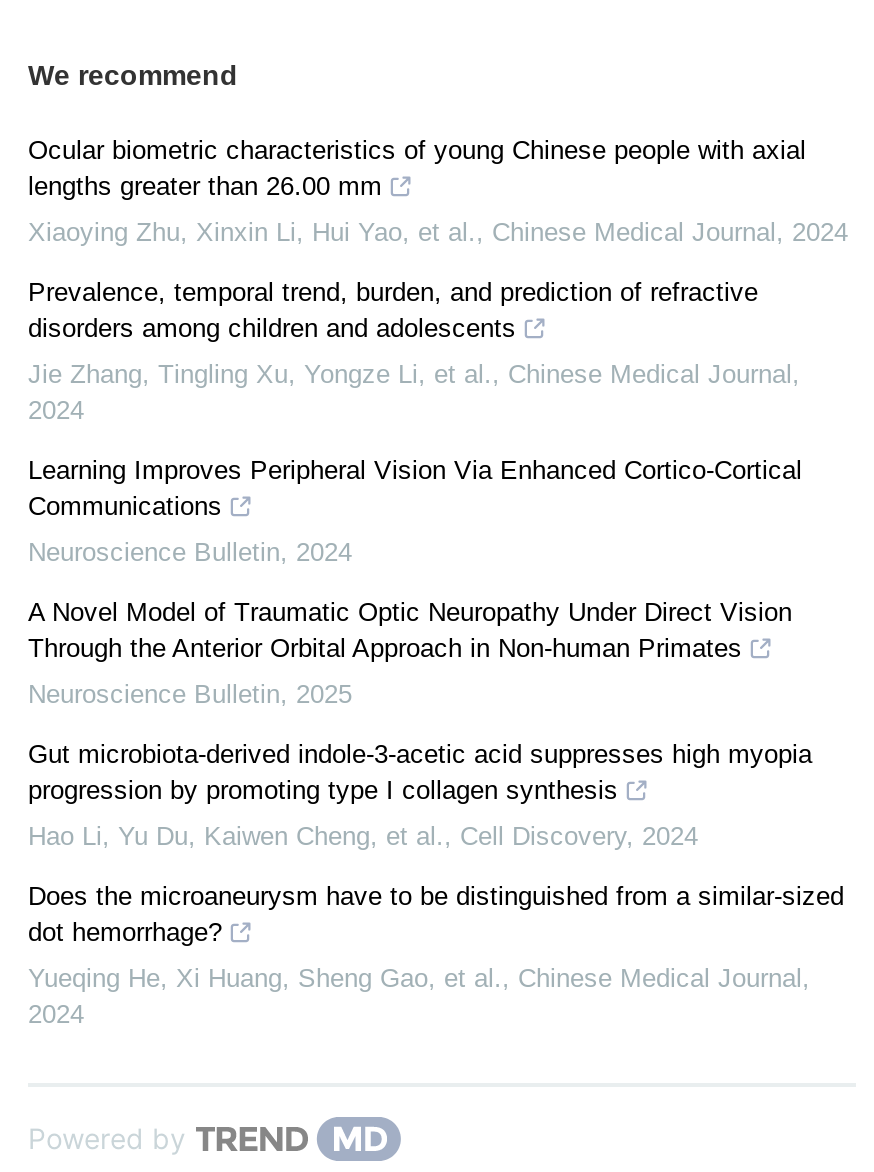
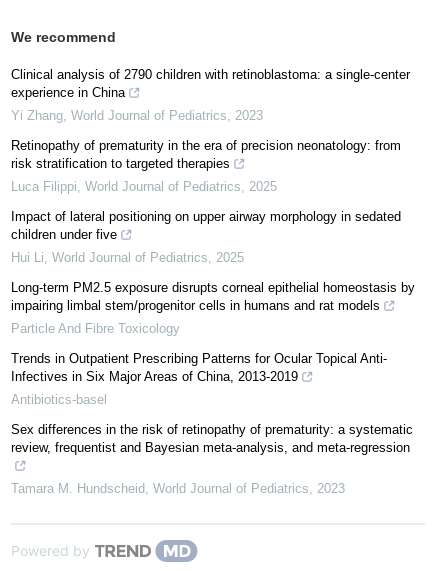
- Ocular biometric characteristics of young Chinese people with axial
- lengths greater than 26.00 mm
+ Clinical analysis of 2790 children with retinoblastoma: a single-center
+ experience in China

- Xiaoying Zhu, Xinxin Li, Hui Yao, et al., Chinese Medical Journal, 2024
+ Yi Zhang, World Journal of Pediatrics, 2023

- Prevalence, temporal trend, burden, and prediction of refractive
- disorders among children and adolescents
+ Retinopathy of prematurity in the era of precision neonatology: from
+ risk stratification to targeted therapies

- Jie Zhang, Tingling Xu, Yongze Li, et al., Chinese Medical Journal,
- 2024
+ Luca Filippi, World Journal of Pediatrics, 2025

- Learning Improves Peripheral Vision Via Enhanced Cortico-Cortical
- Communications
+ Impact of lateral positioning on upper airway morphology in sedated
+ children under five

- Neuroscience Bulletin, 2024
+ Hui Li, World Journal of Pediatrics, 2025

- A Novel Model of Traumatic Optic Neuropathy Under Direct Vision
- Through the Anterior Orbital Approach in Non-human Primates
+ Long-term PM2.5 exposure disrupts corneal epithelial homeostasis by
+ impairing limbal stem/progenitor cells in humans and rat models

- Neuroscience Bulletin, 2025
+ Particle And Fibre Toxicology

- Gut microbiota-derived indole-3-acetic acid suppresses high myopia
- progression by promoting type I collagen synthesis
+ Trends in Outpatient Prescribing Patterns for Ocular Topical Anti-
+ Infectives in Six Major Areas of China, 2013-2019

- Hao Li, Yu Du, Kaiwen Cheng, et al., Cell Discovery, 2024
+ Antibiotics-basel

- Does the microaneurysm have to be distinguished from a similar-sized
- dot hemorrhage?
+ Sex differences in the risk of retinopathy of prematurity: a systematic
+ review, frequentist and Bayesian meta-analysis, and meta-regression

- Yueqing He, Xi Huang, Sheng Gao, et al., Chinese Medical Journal,
- 2024
+ Tamara M. Hundscheid, World Journal of Pediatrics, 2023
